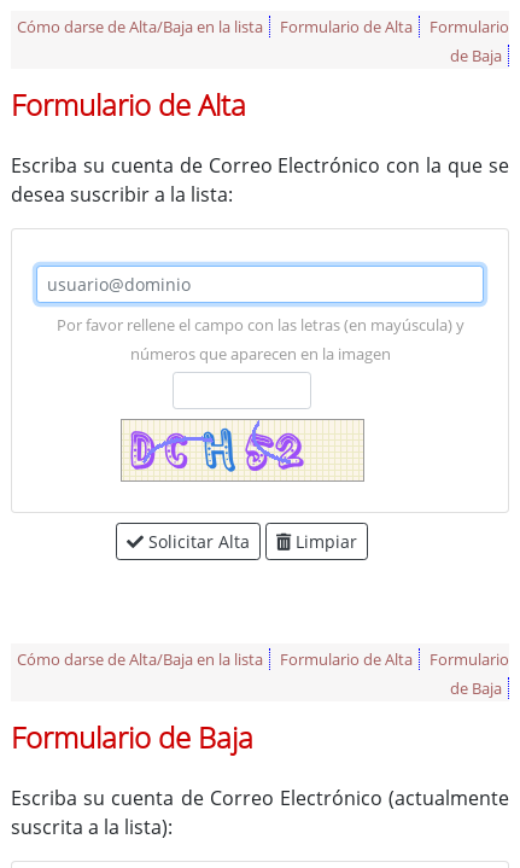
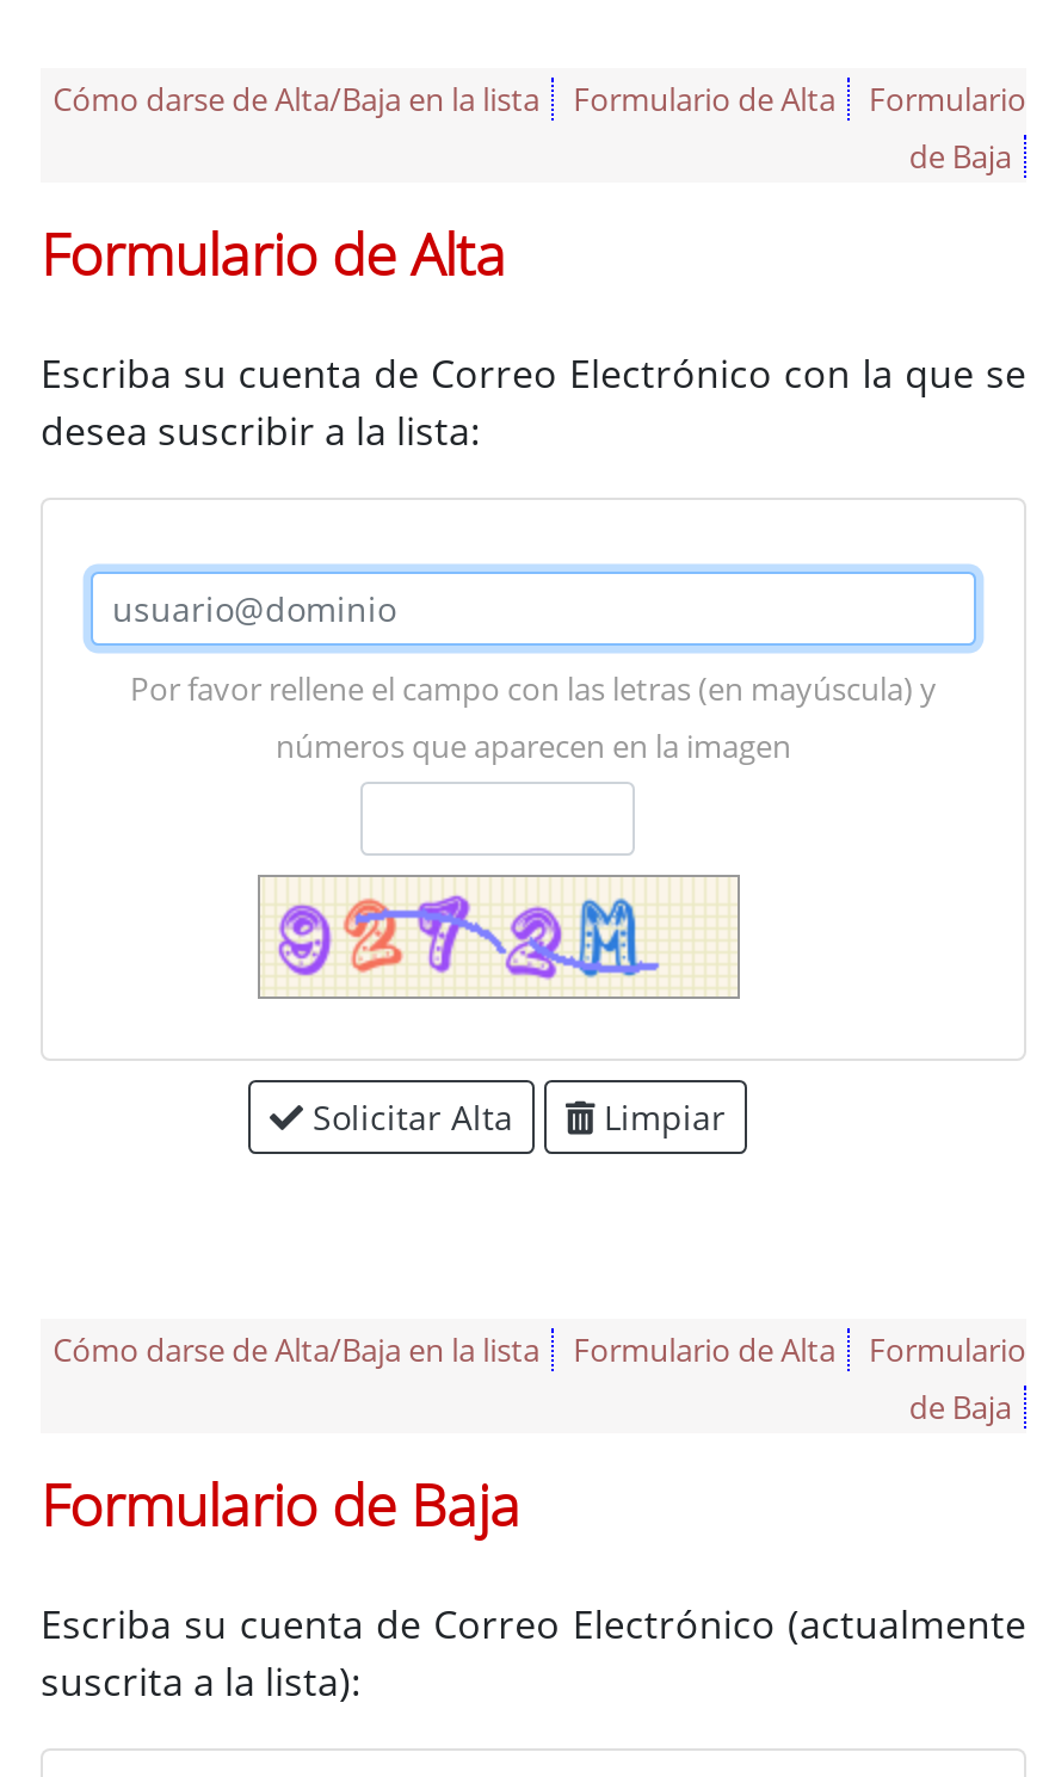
- [image]
+ [image]
